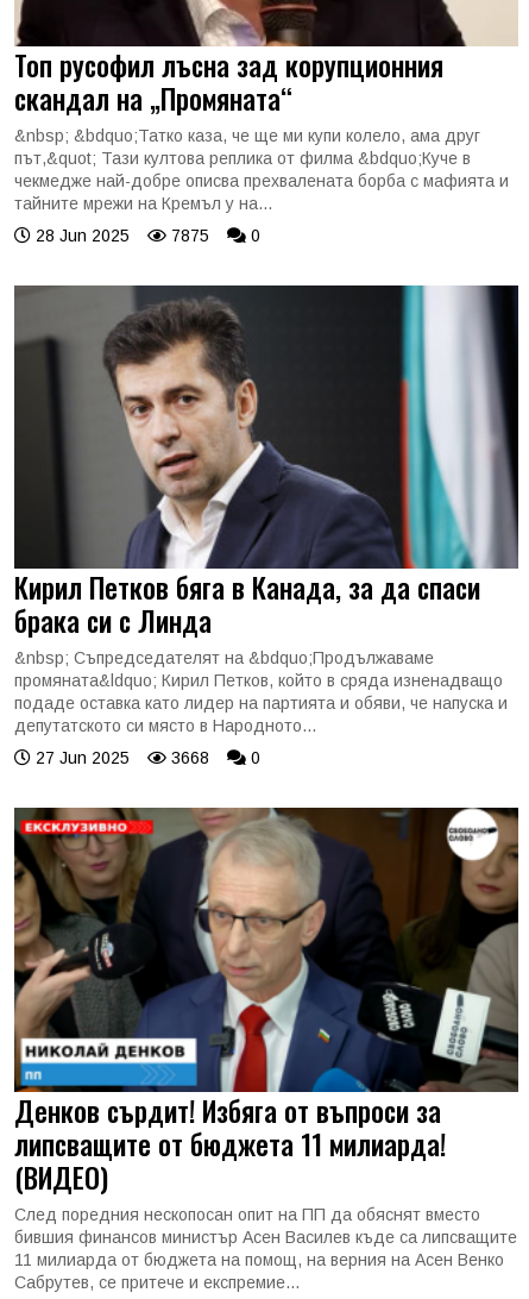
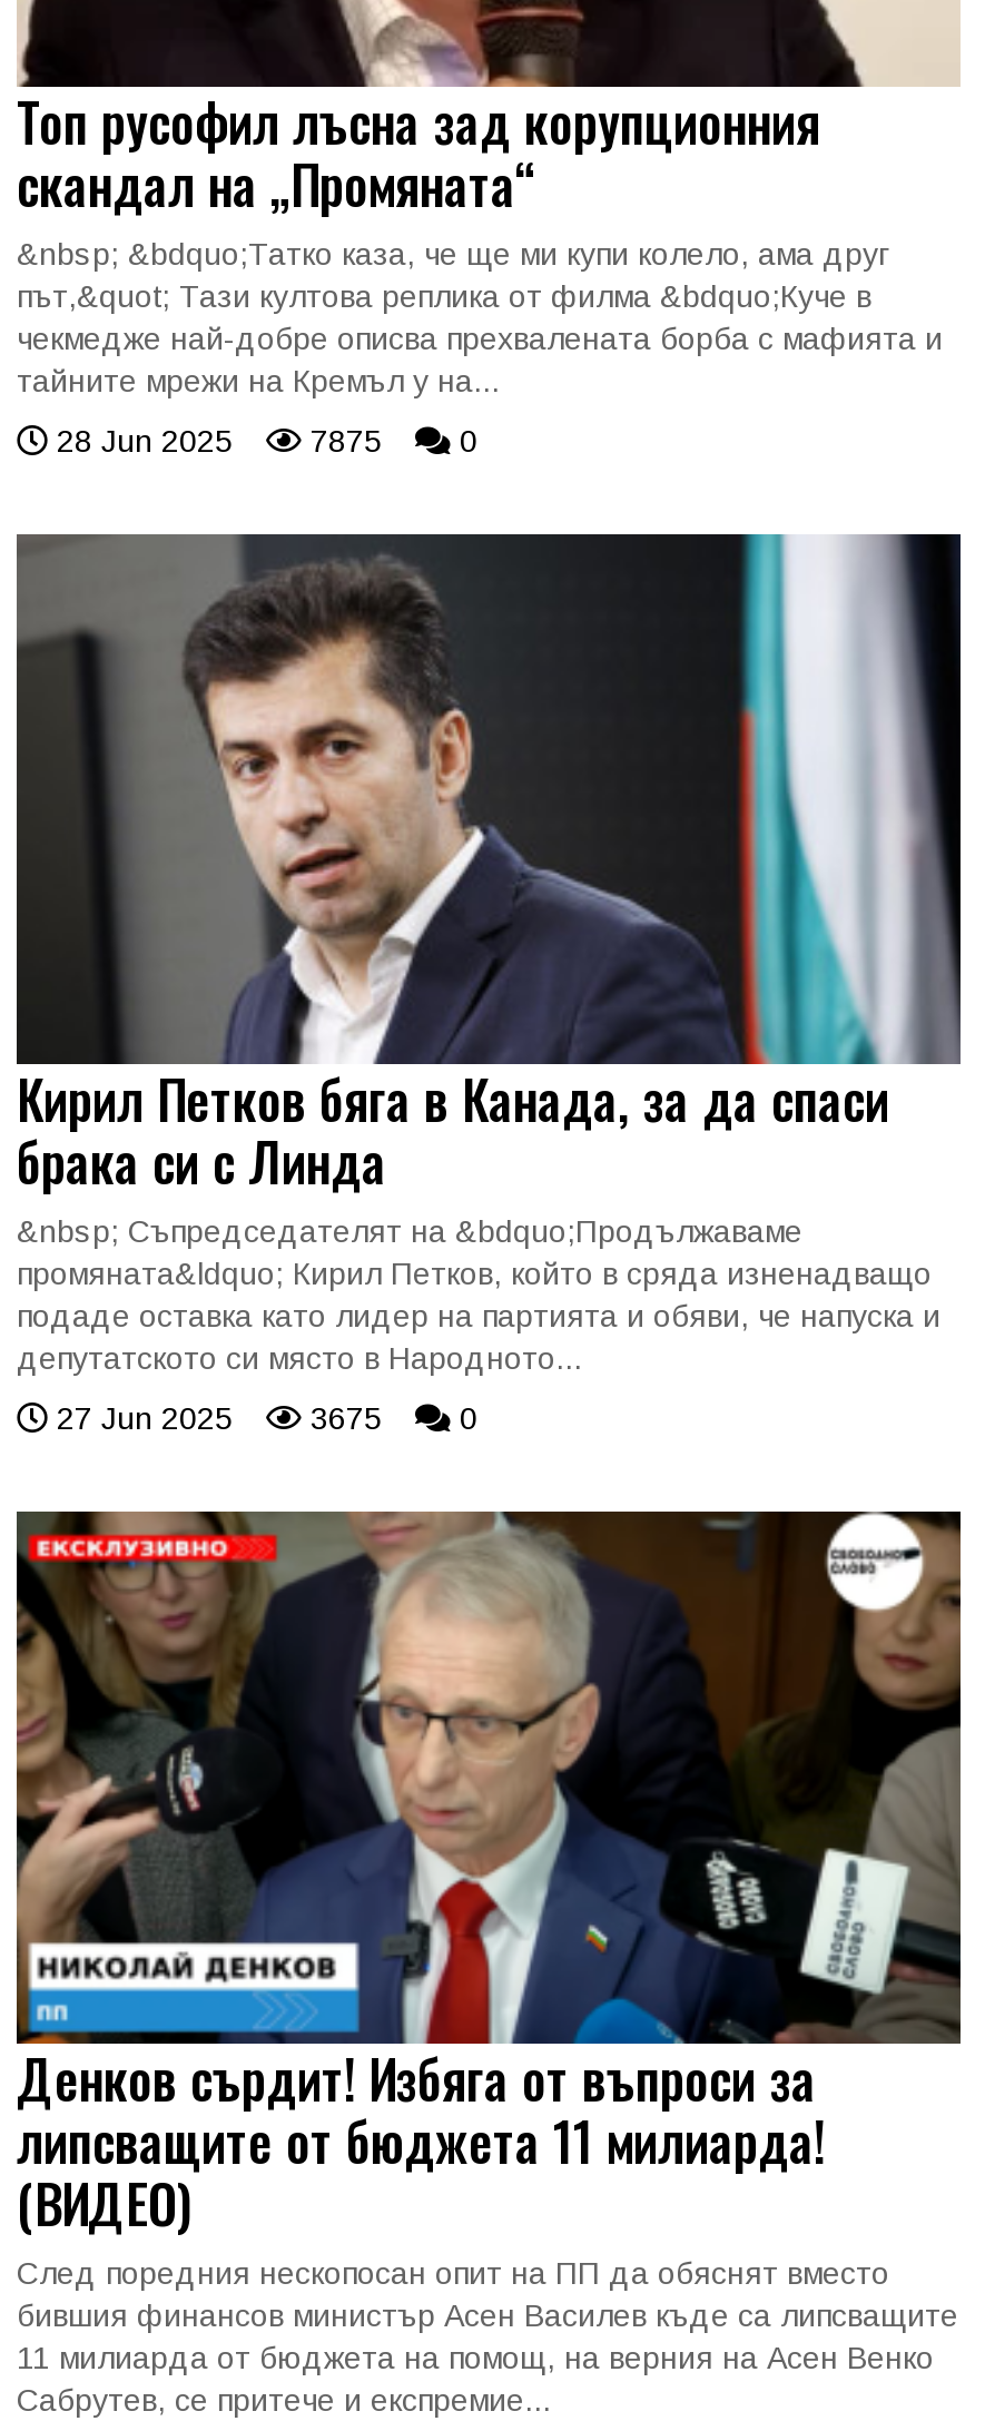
- 27 Jun 2025 3668 0
+ 27 Jun 2025 3675 0
